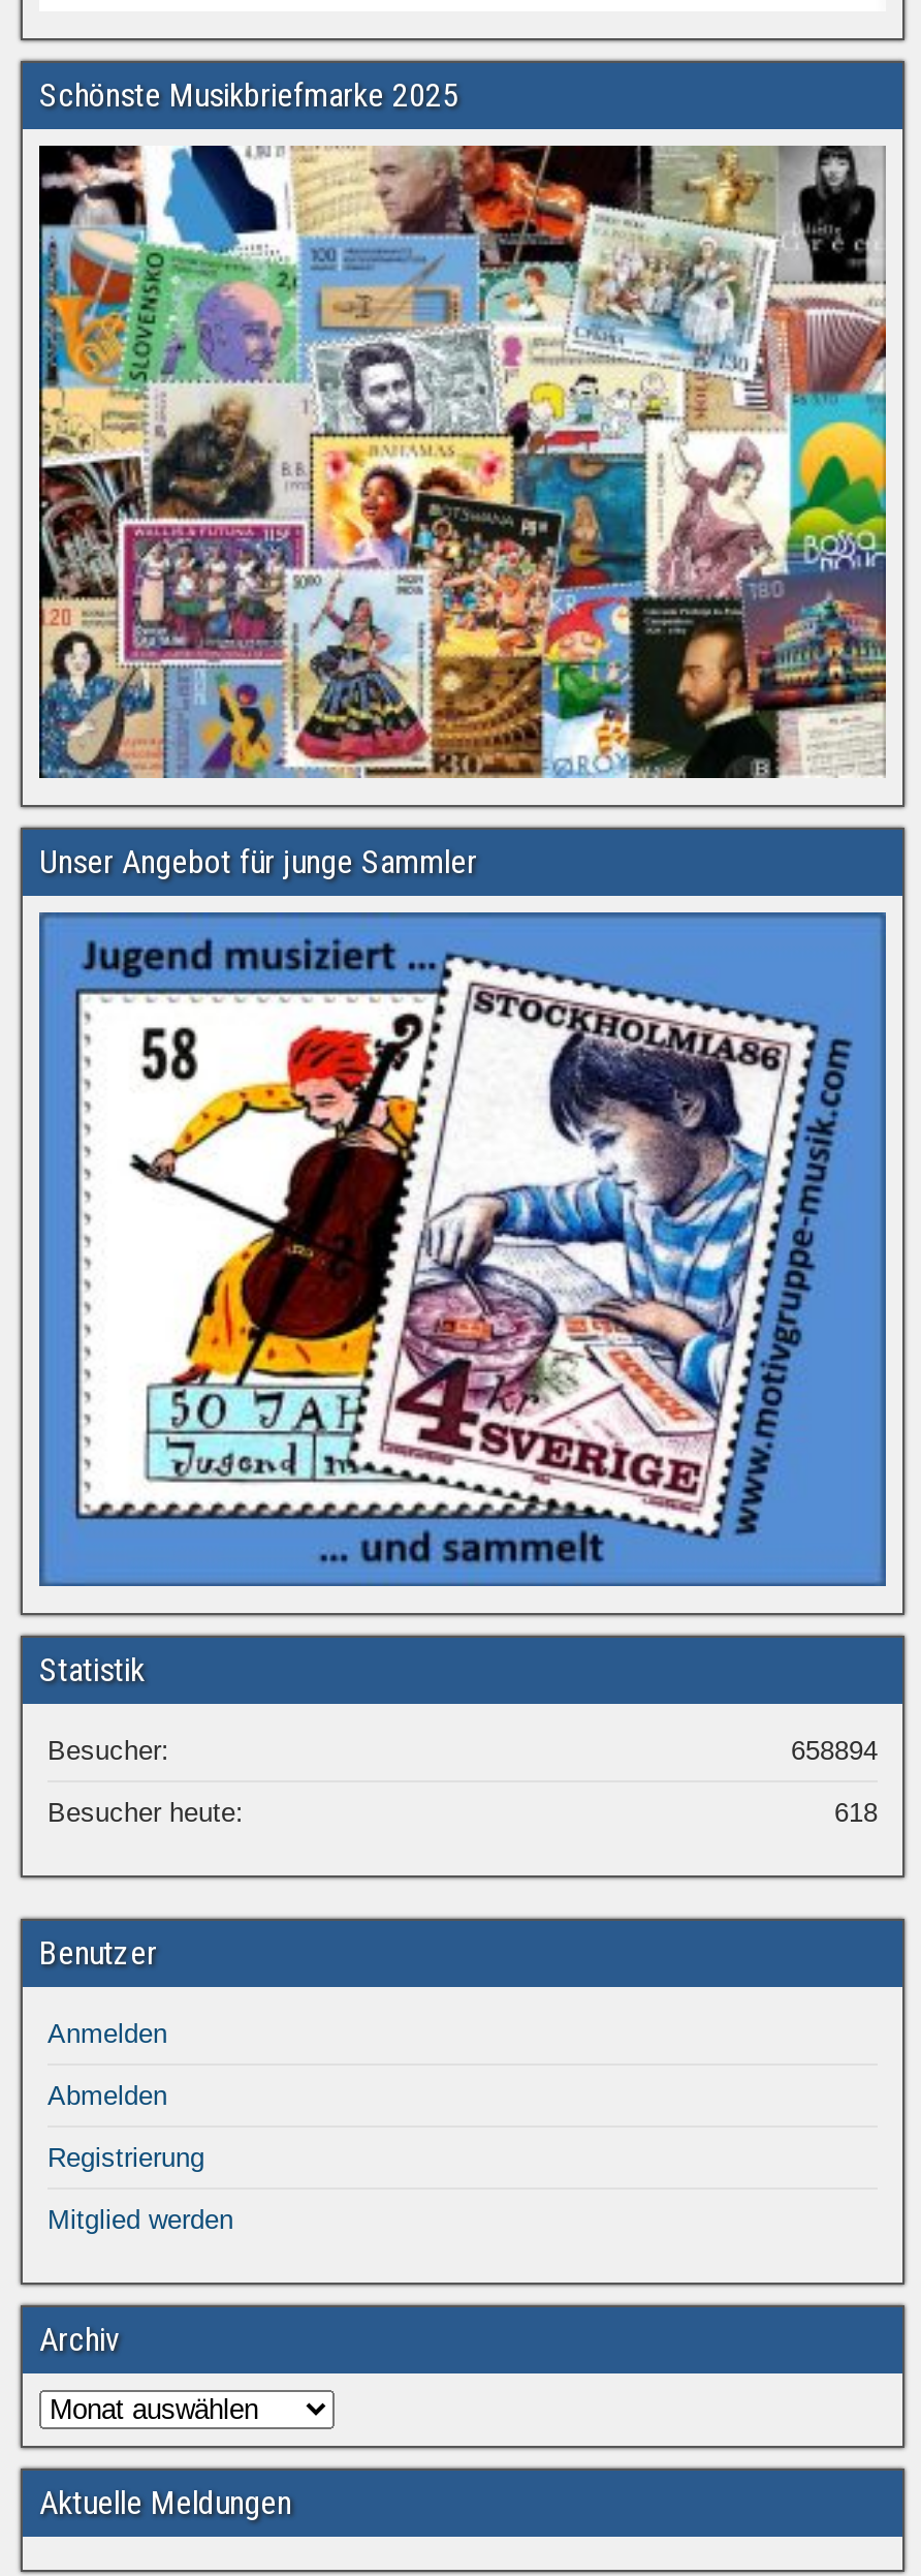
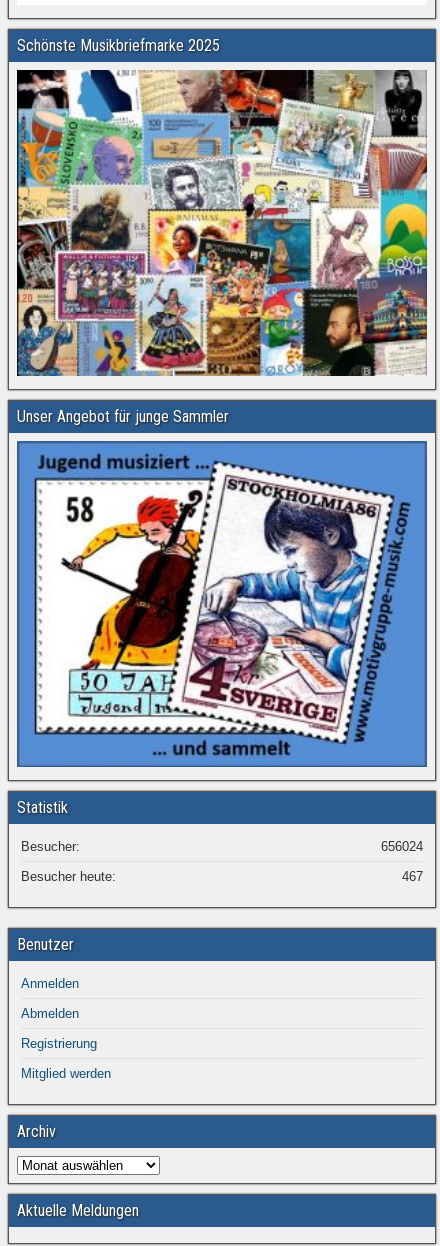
- 658894
+ 656024

- 618
+ 467
